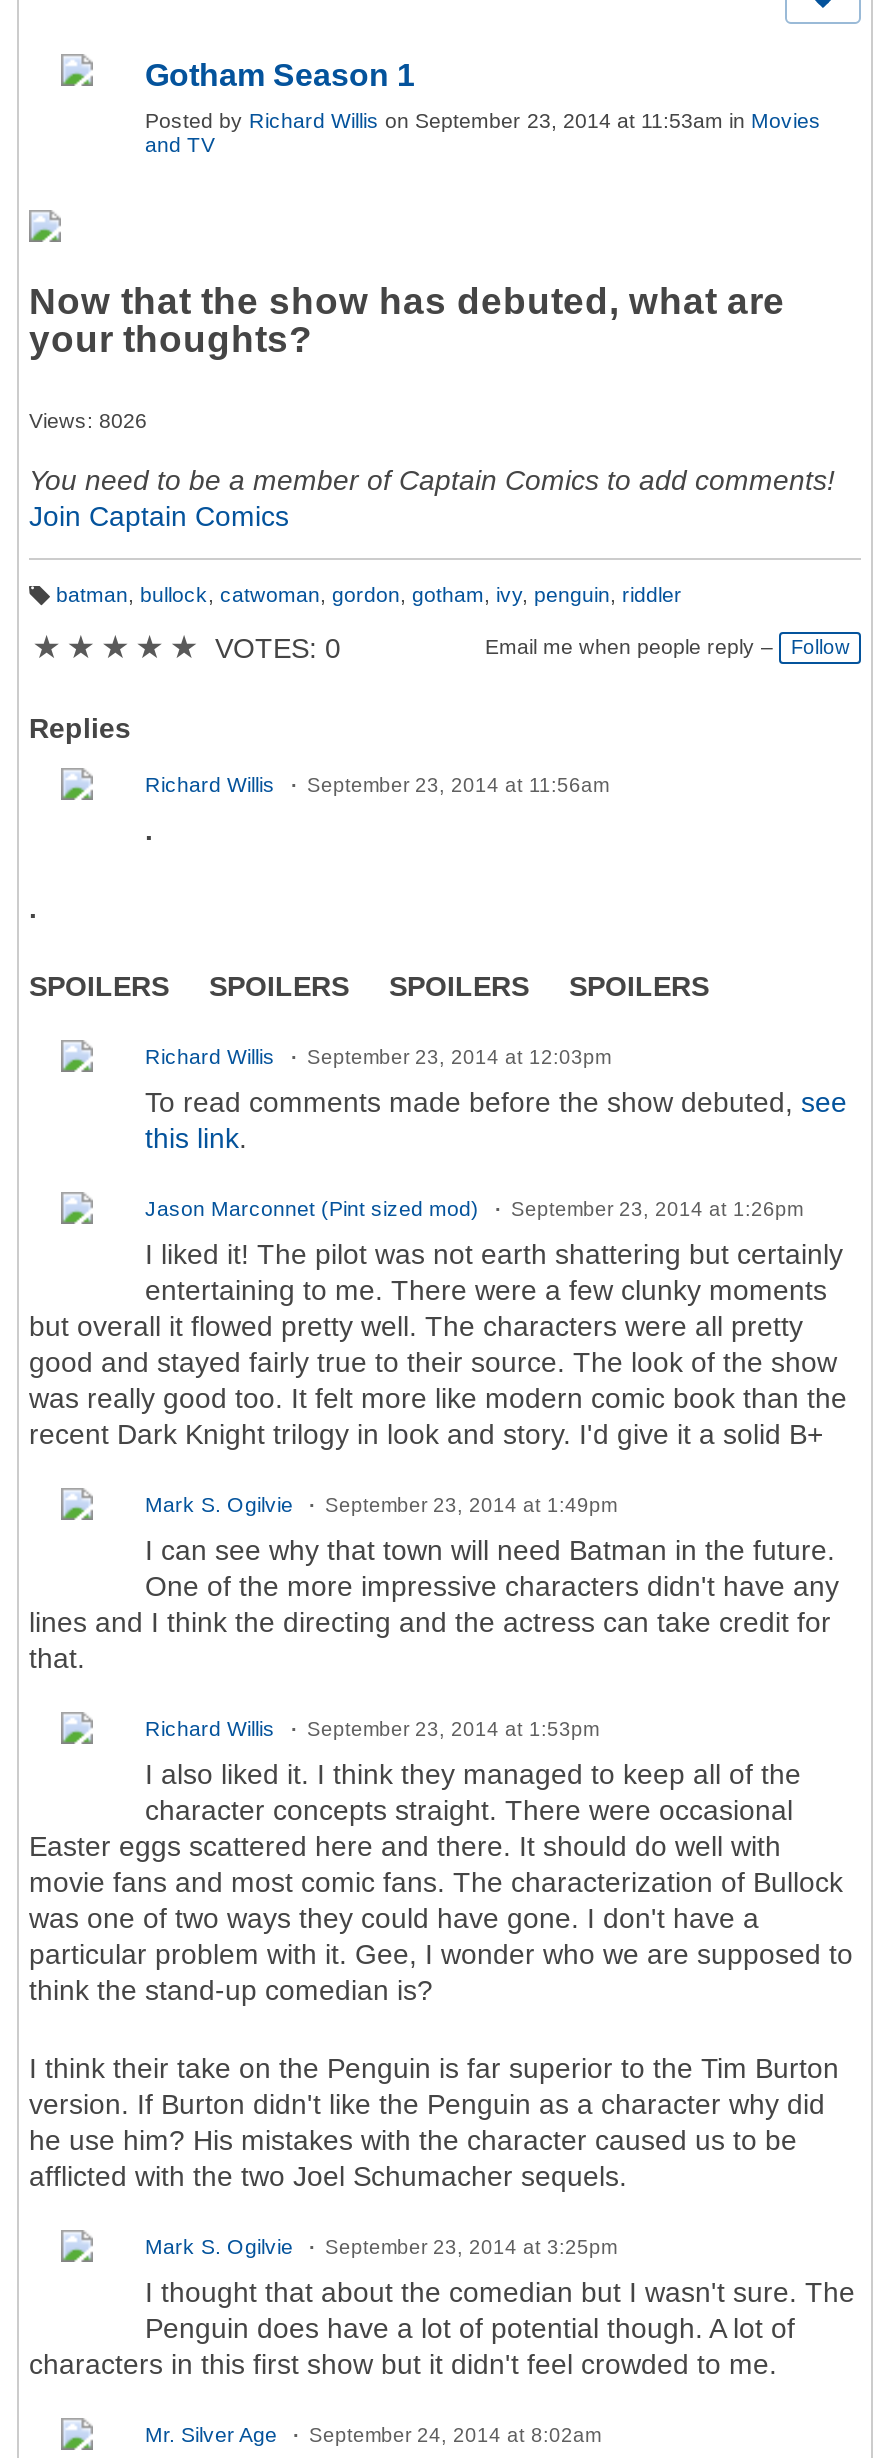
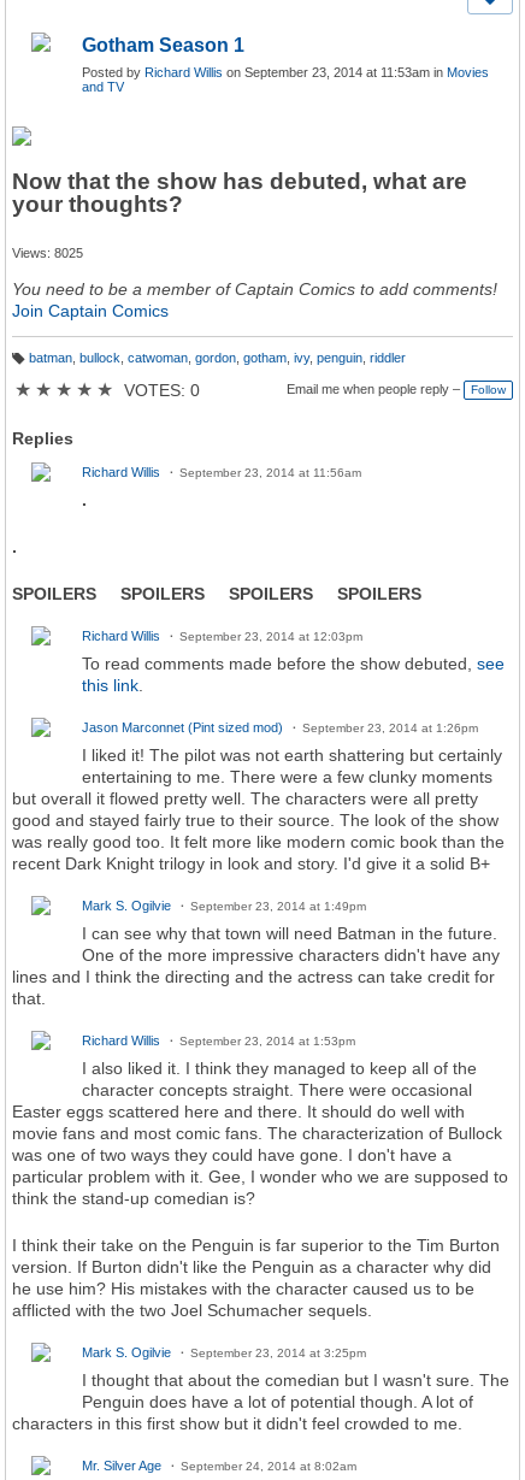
- Views: 8026
+ Views: 8025
